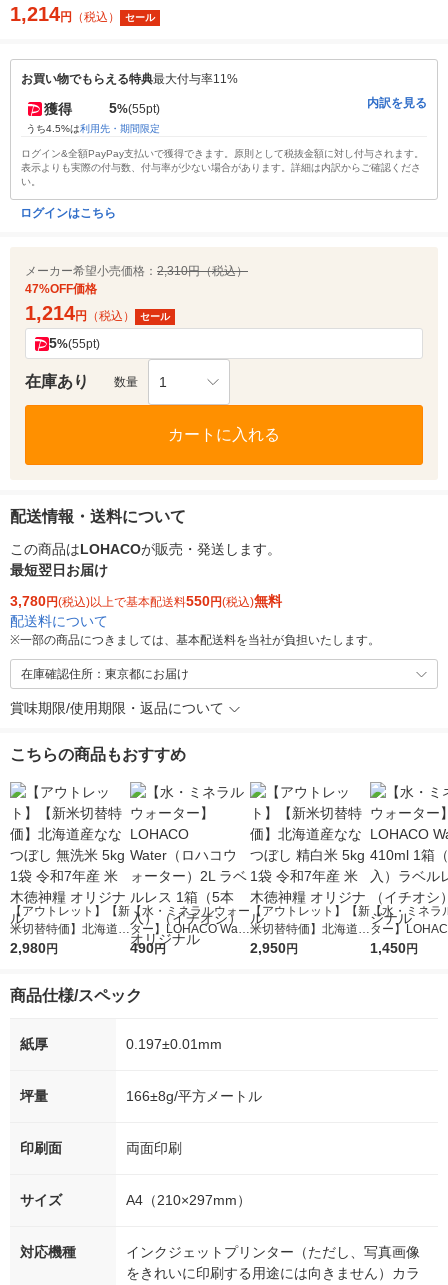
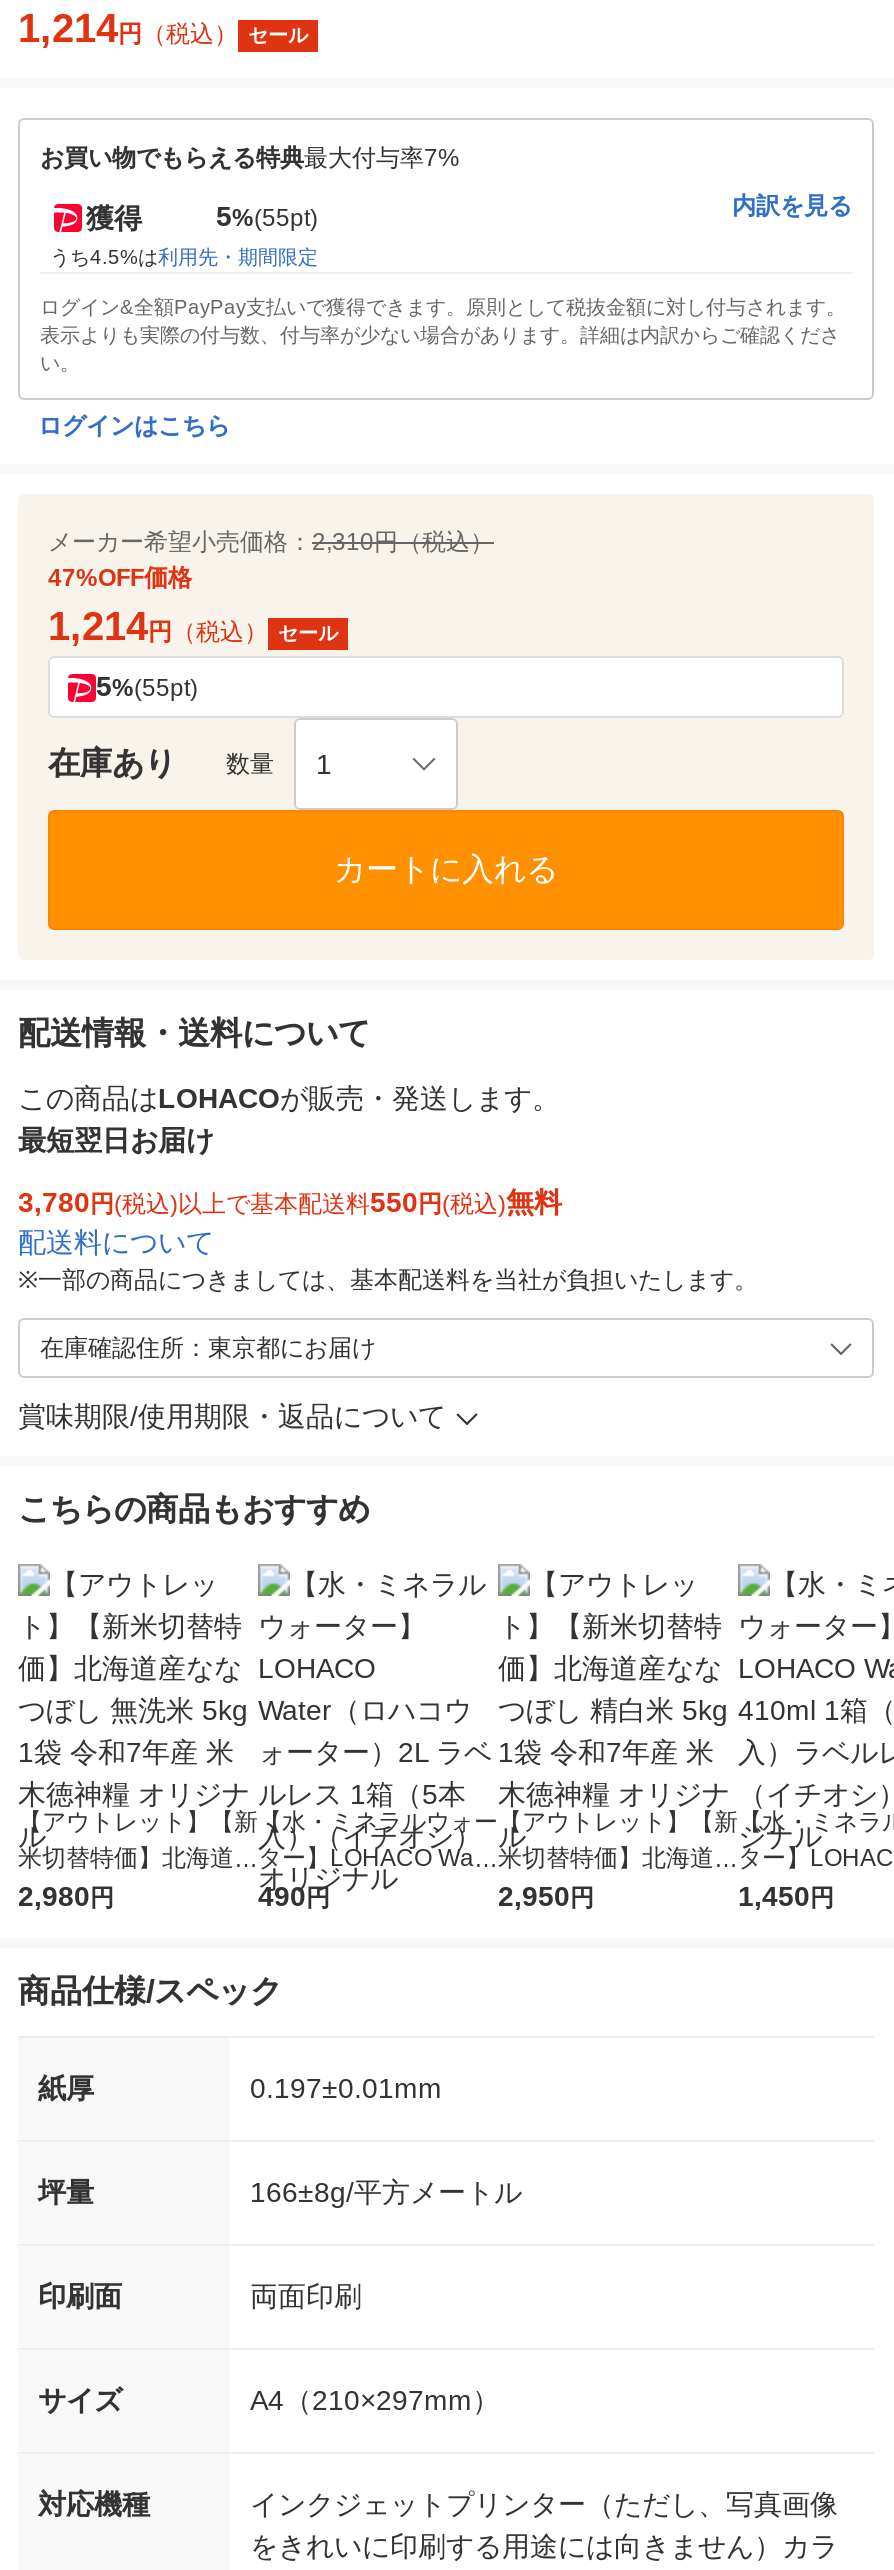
- お買い物でもらえる特典最大付与率11%
+ お買い物でもらえる特典最大付与率7%
